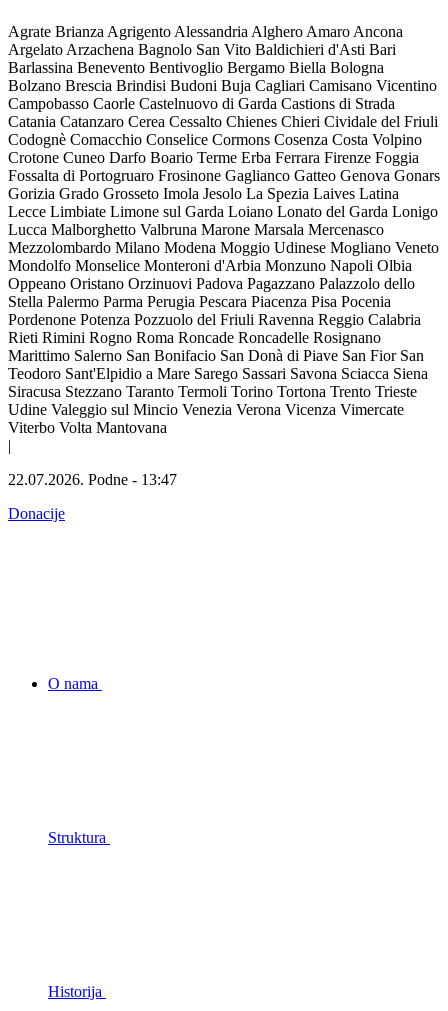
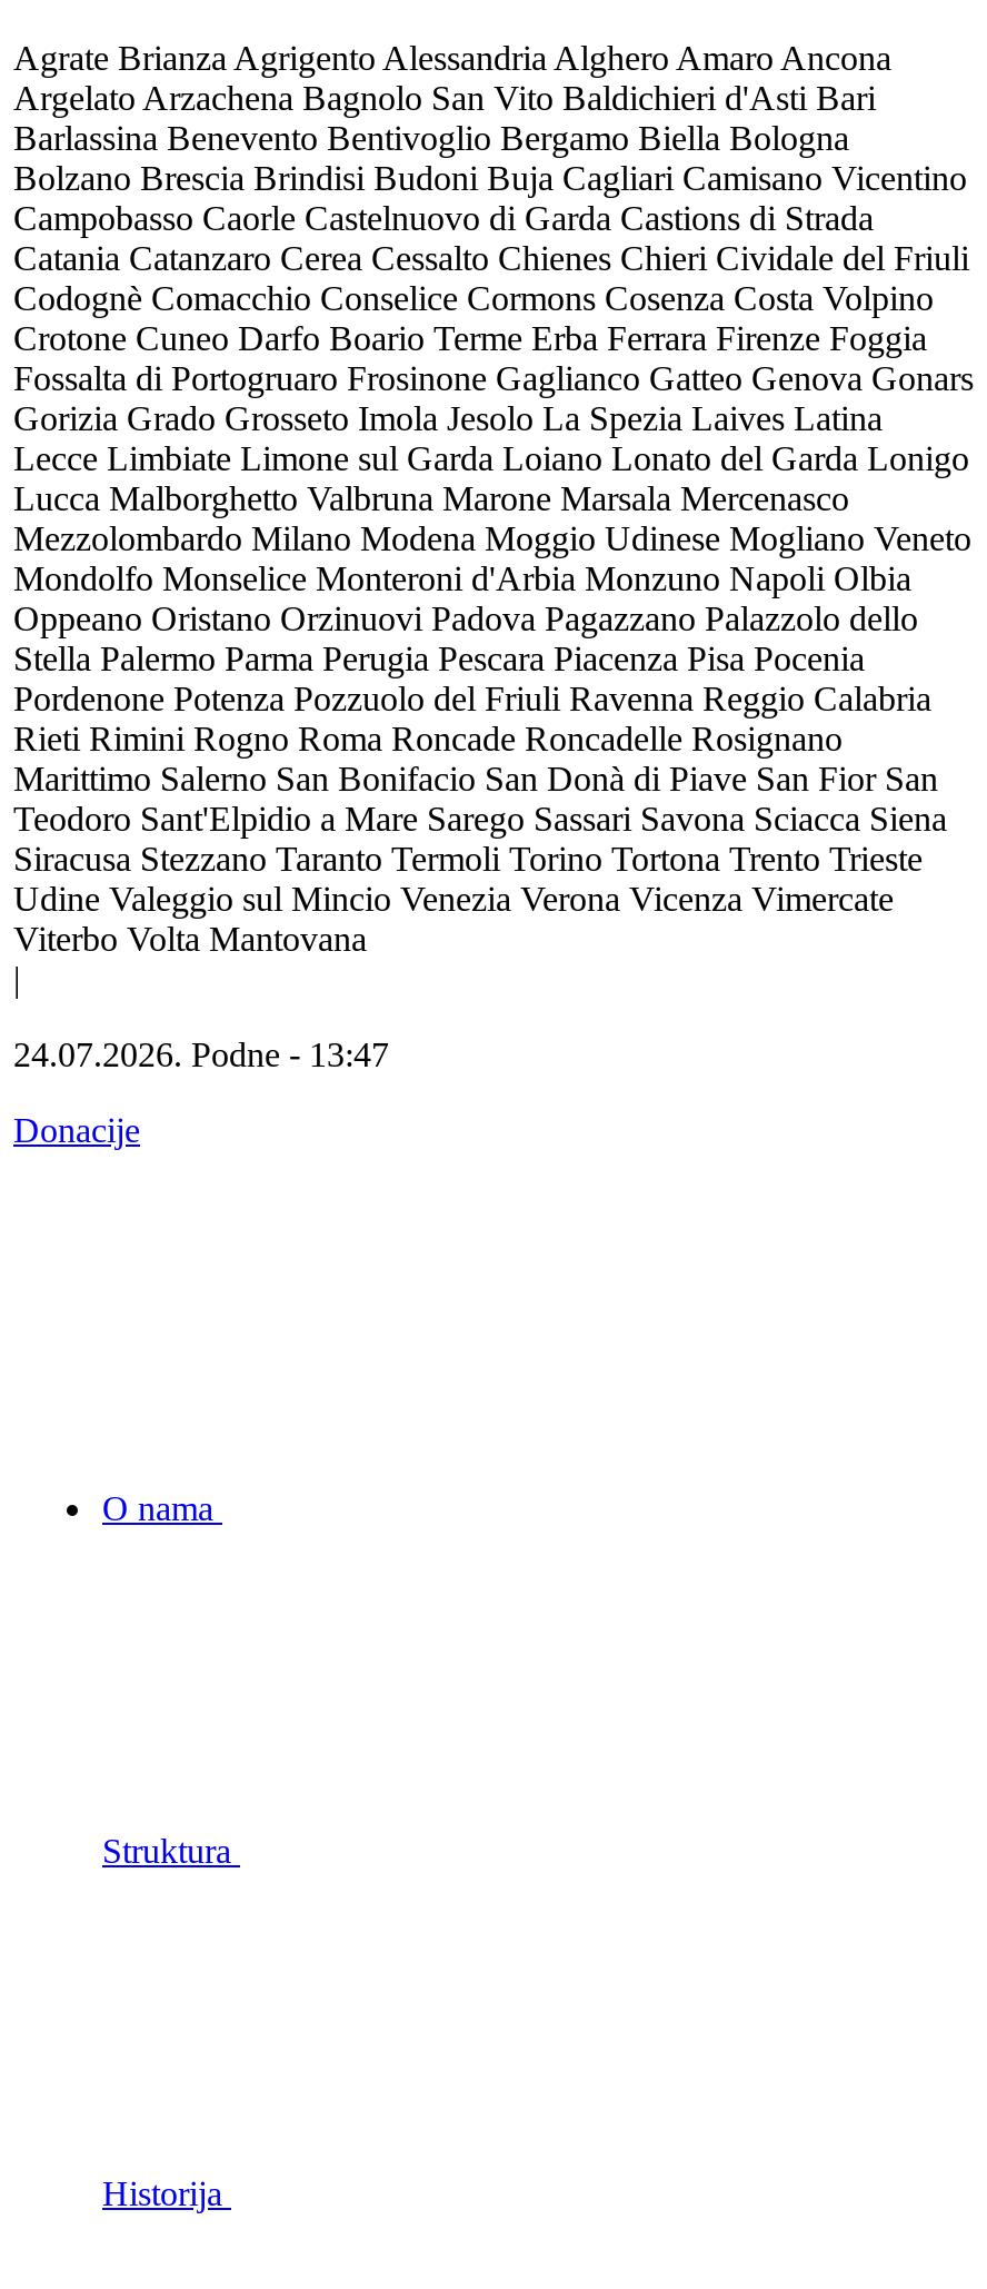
- 22.07.2026. Podne - 13:47
+ 24.07.2026. Podne - 13:47
